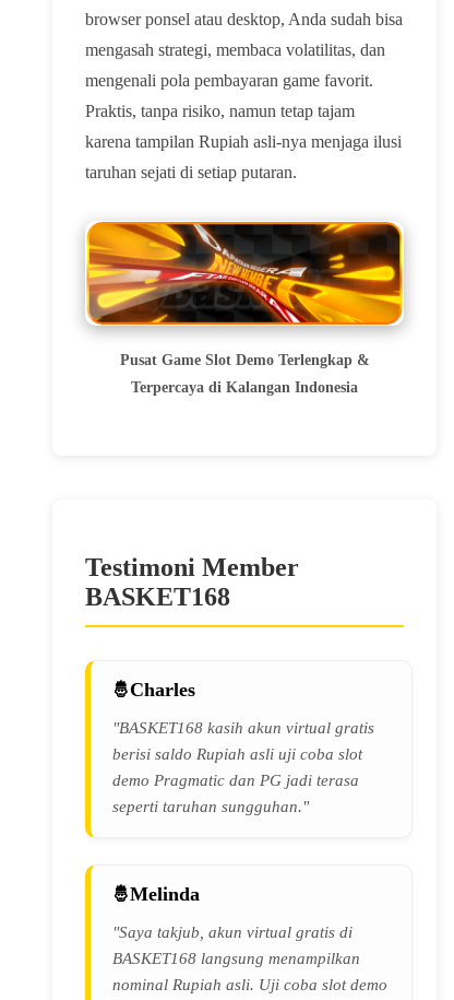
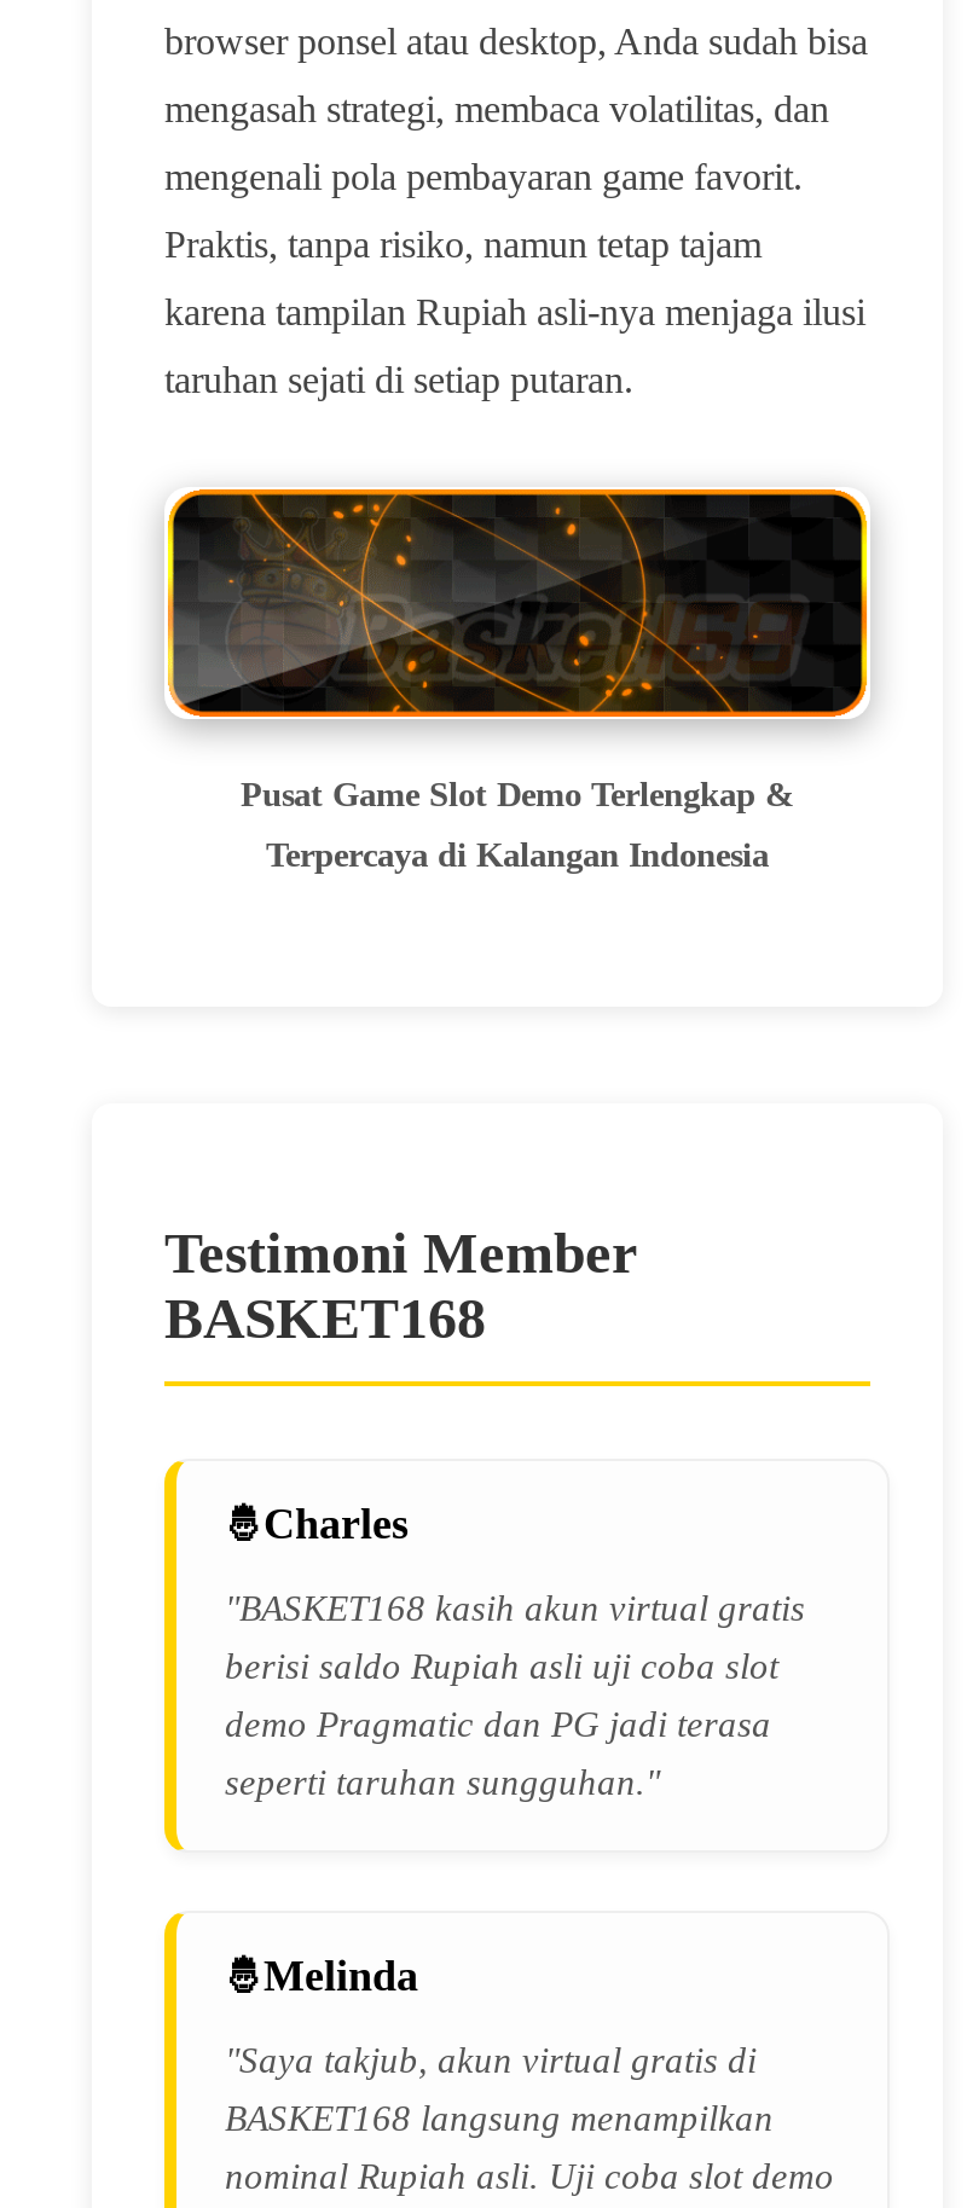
- [image]
+ [image]
